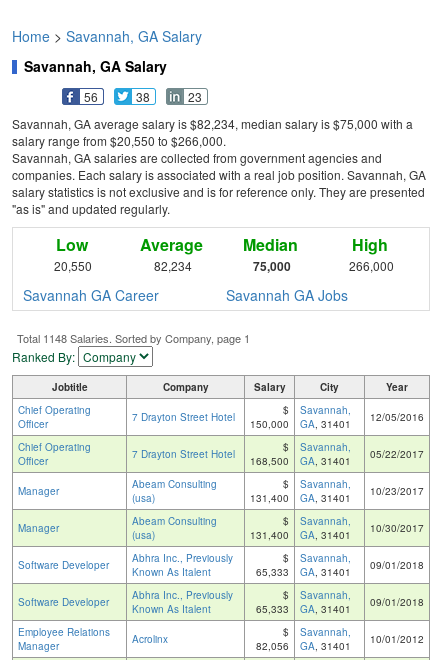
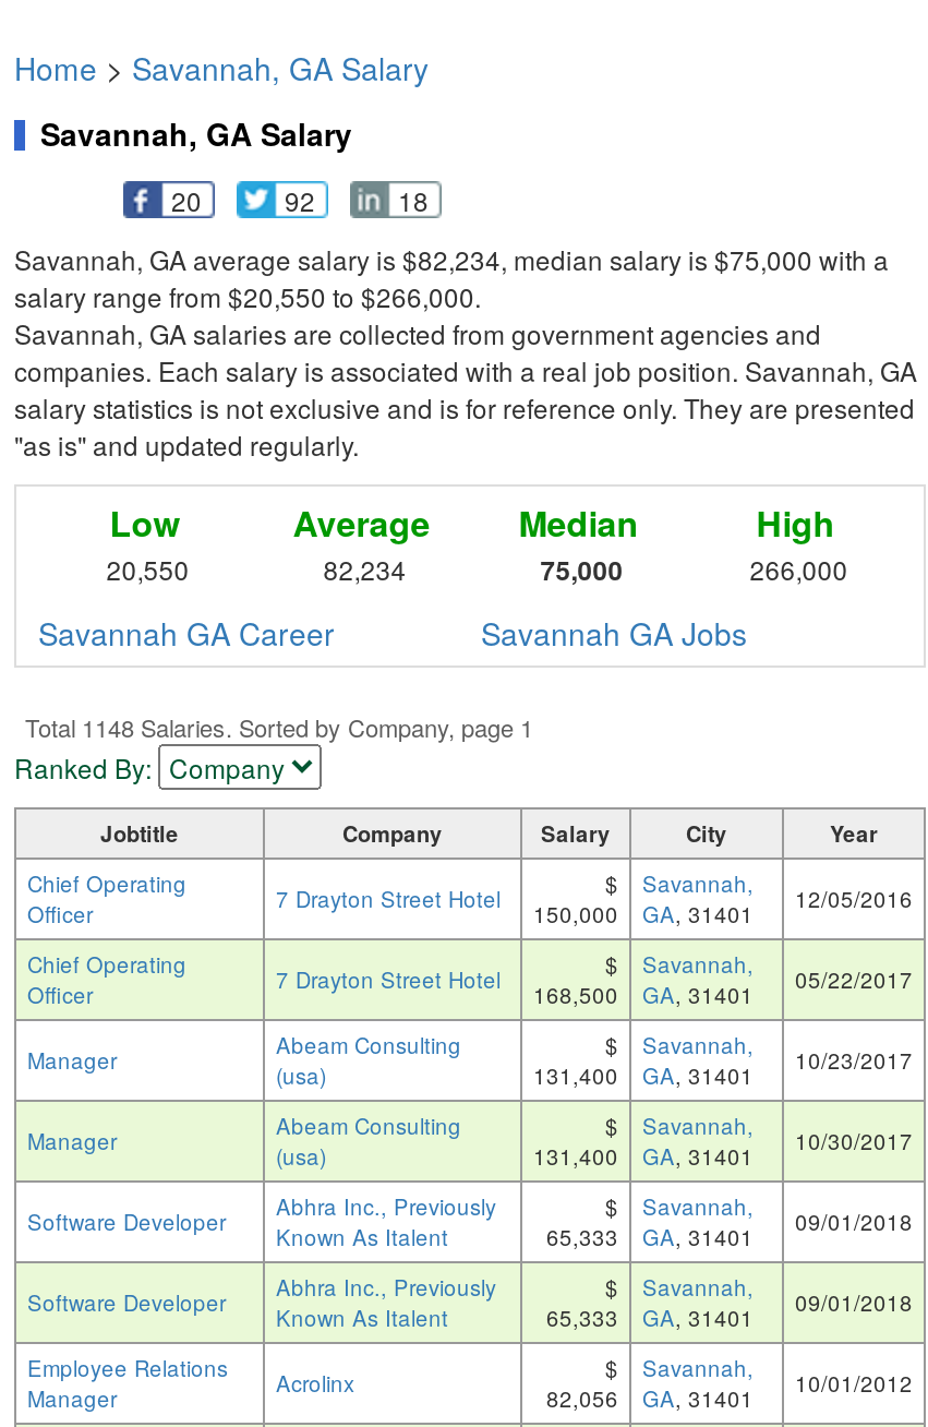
- 56
+ 20

- 38
+ 92

- 23
+ 18
